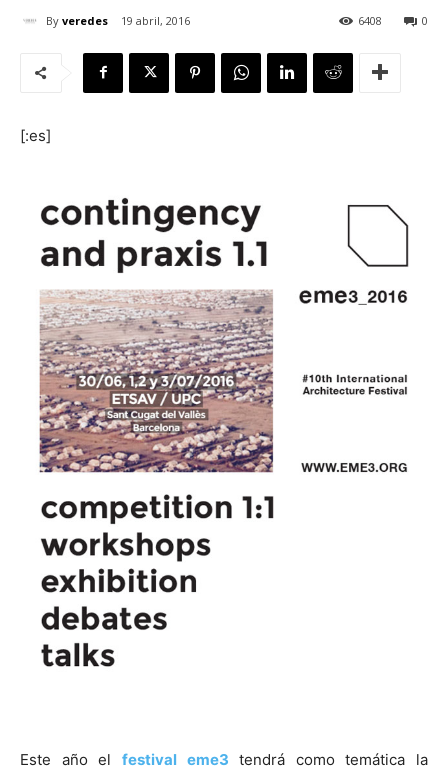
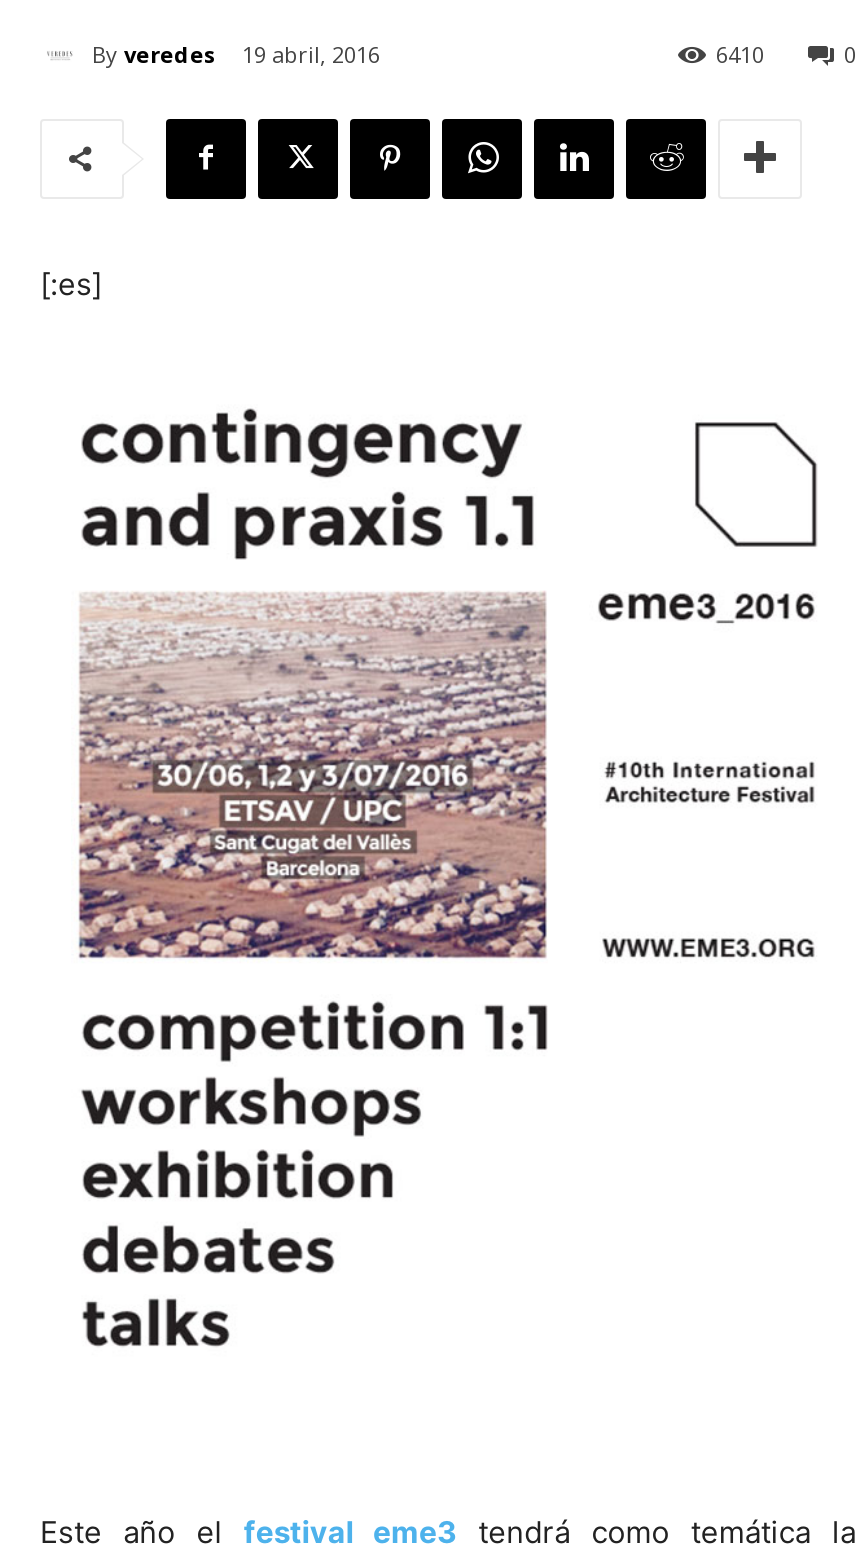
- 6408
+ 6410
